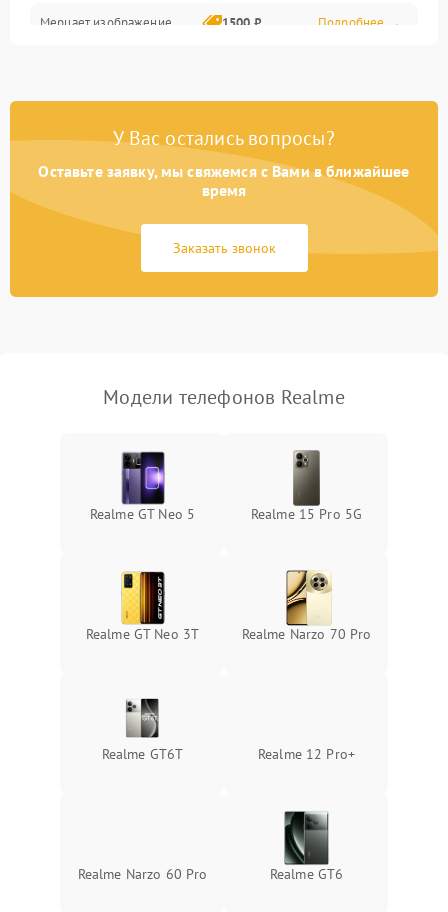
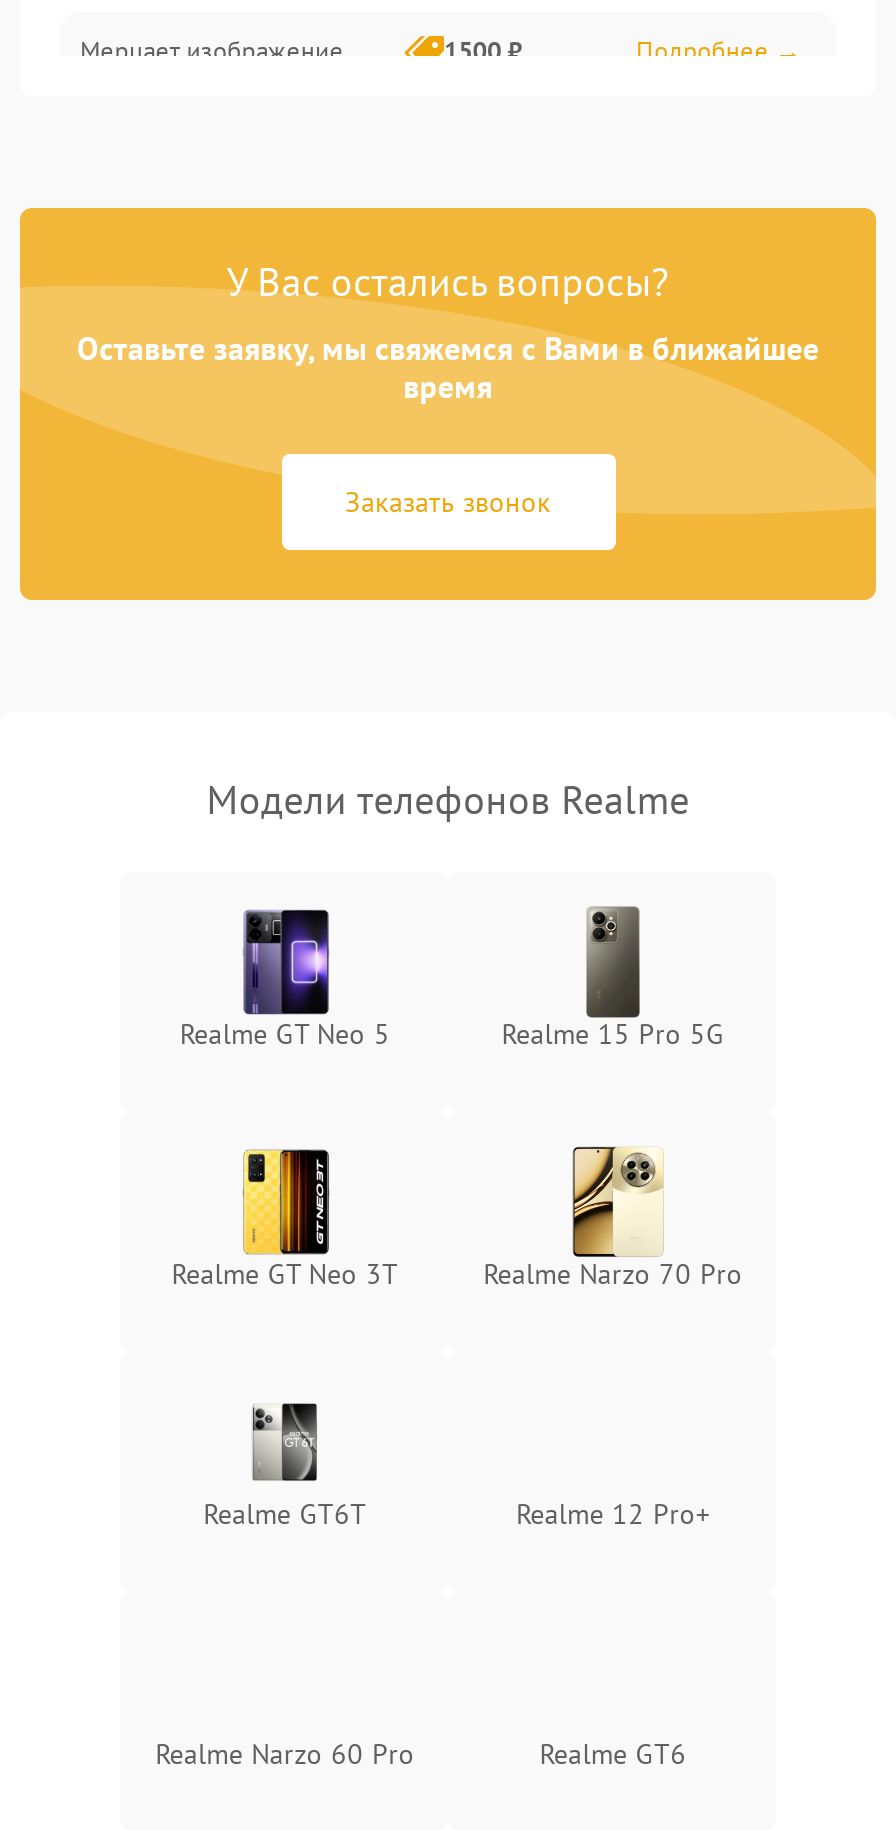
- [image]
